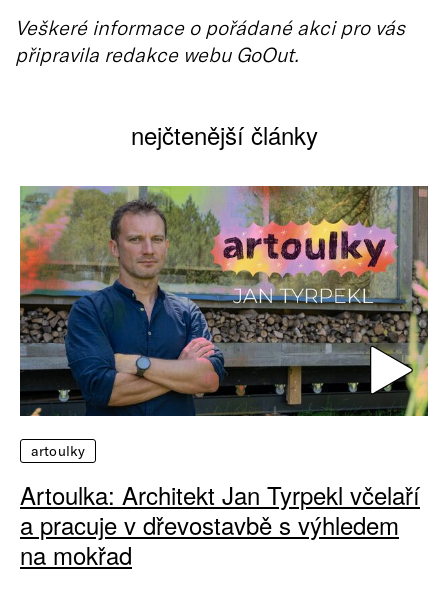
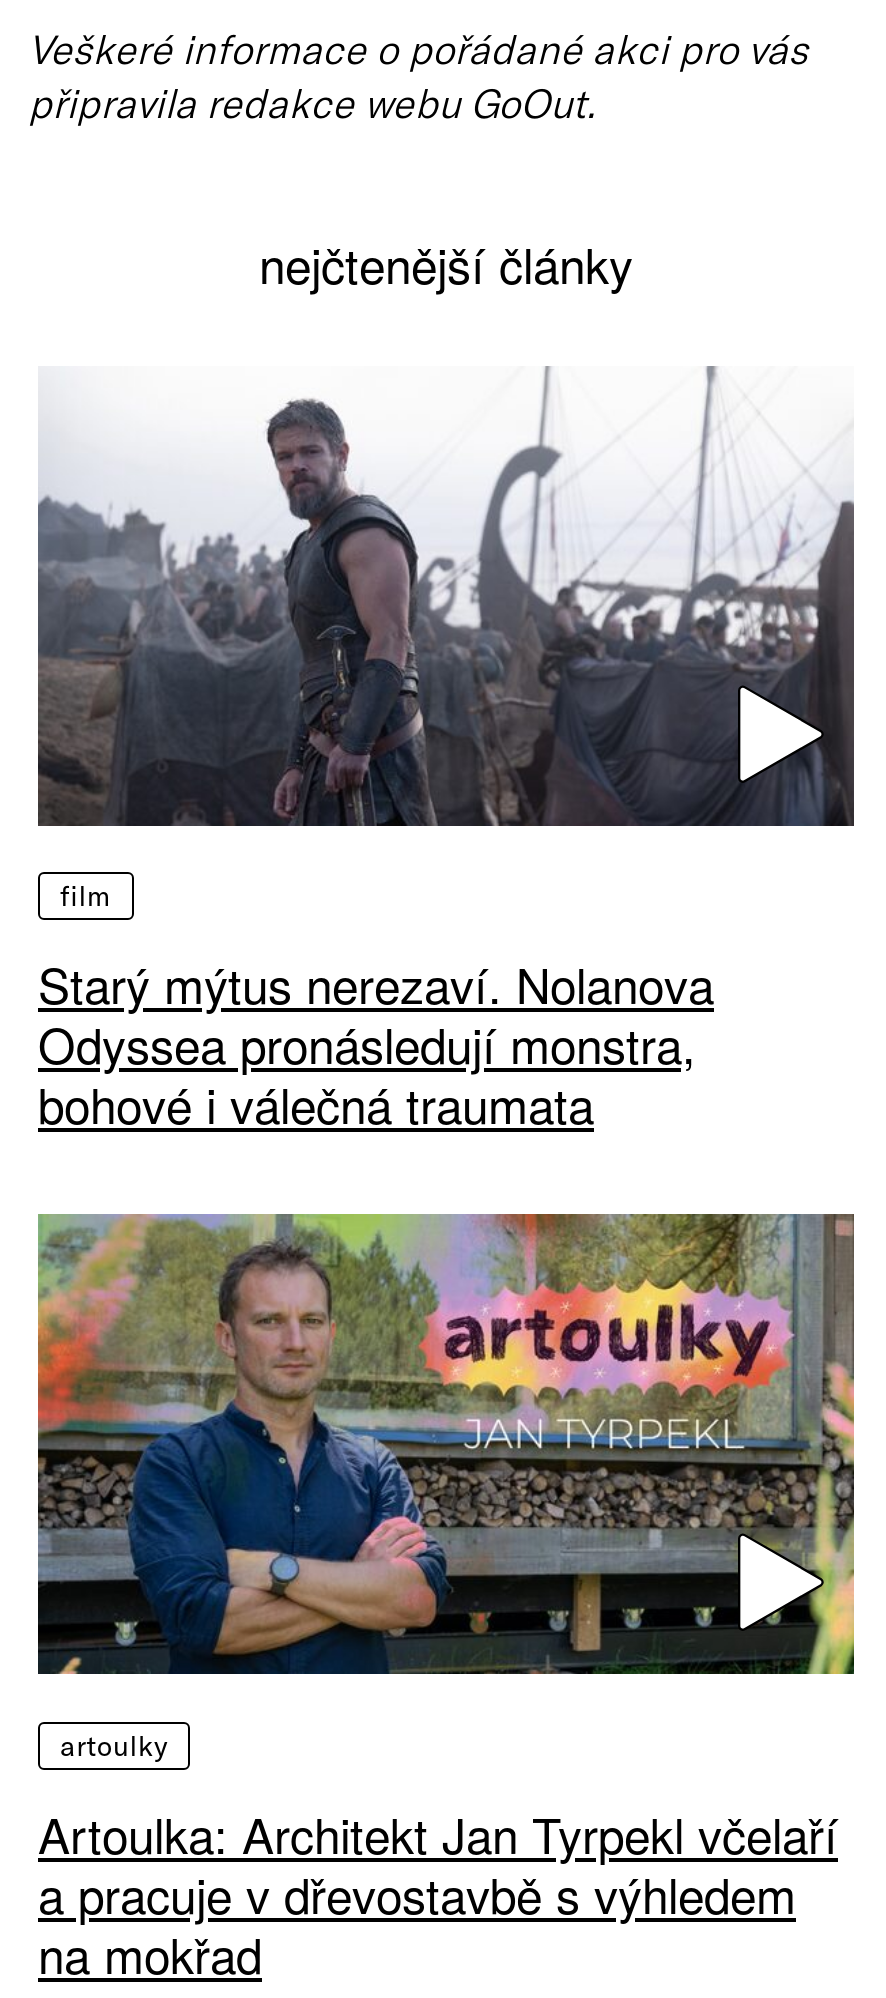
+ [image]
+ film
+ Starý mýtus nerezaví. Nolanova
+ Odyssea pronásledují monstra,
+ bohové i válečná traumata
